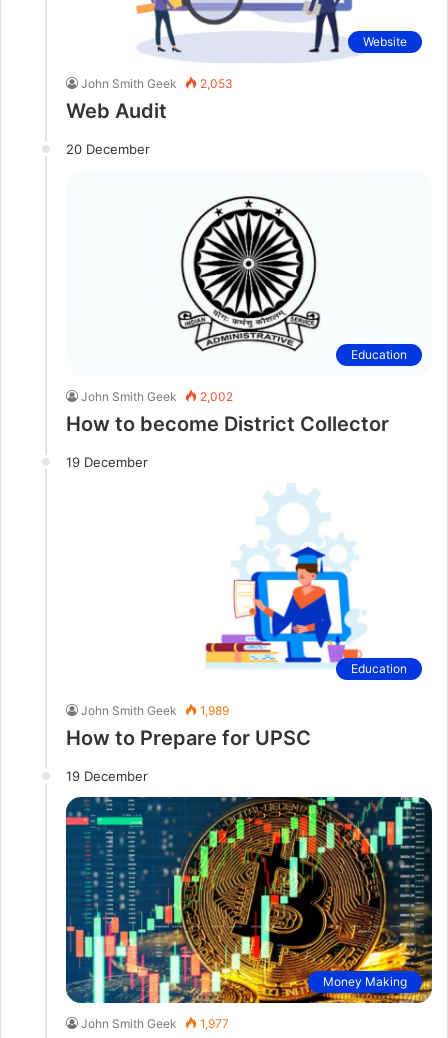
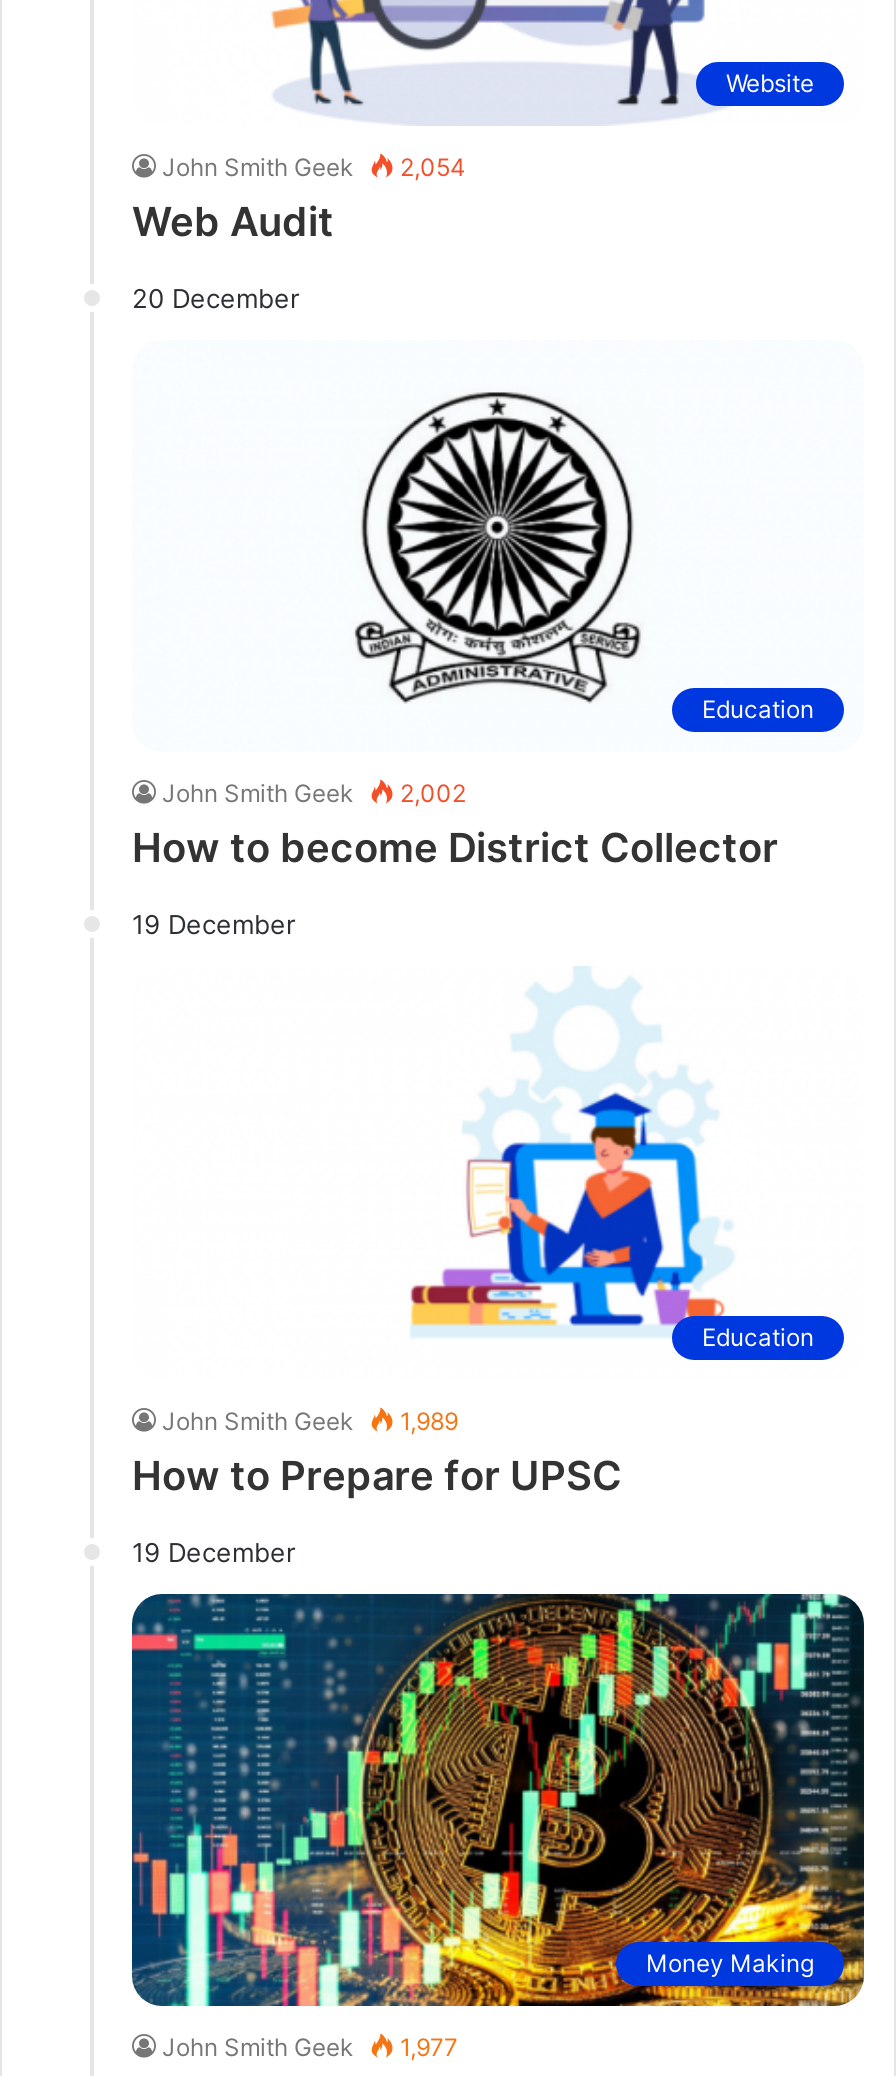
- John Smith Geek 2,053
+ John Smith Geek 2,054
